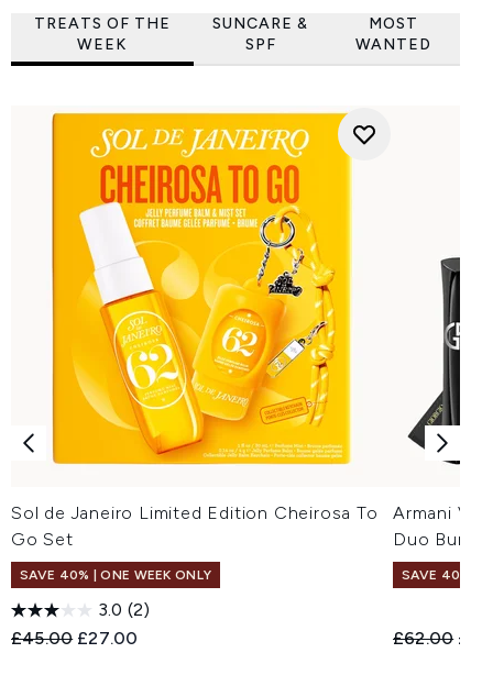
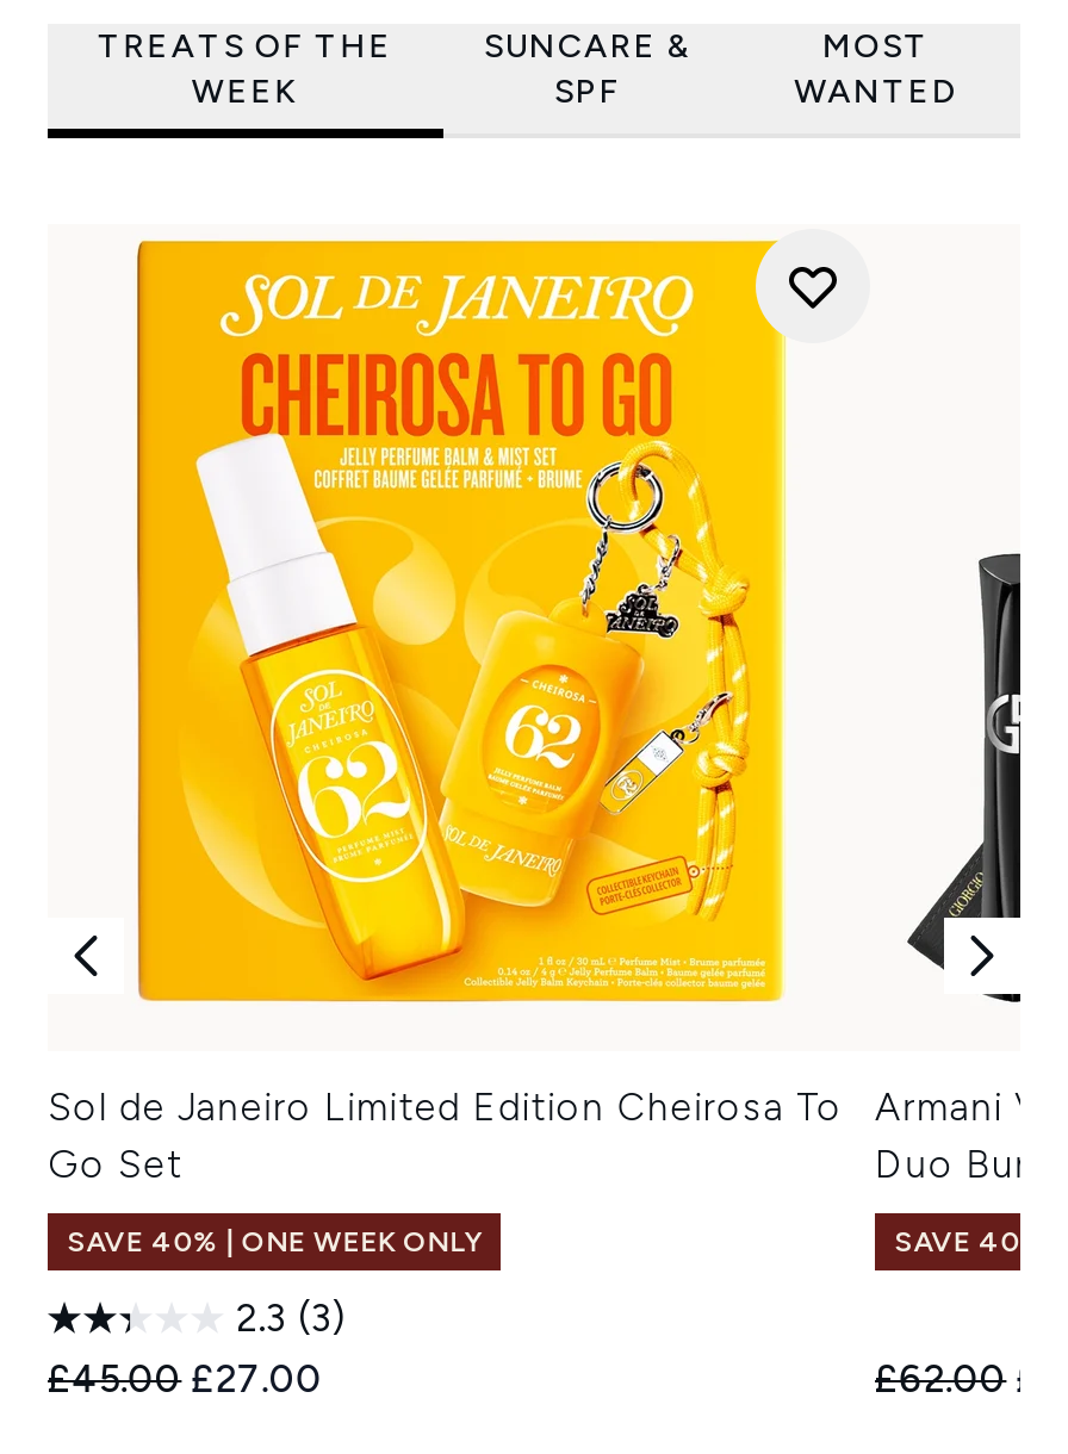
- 3.0 (2)
+ 2.3 (3)
